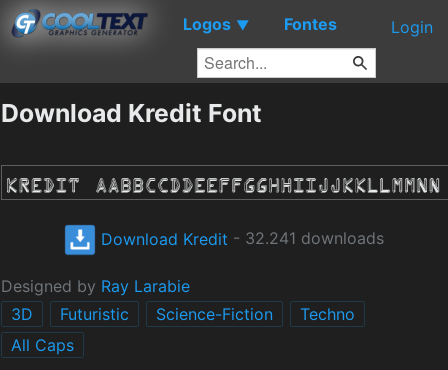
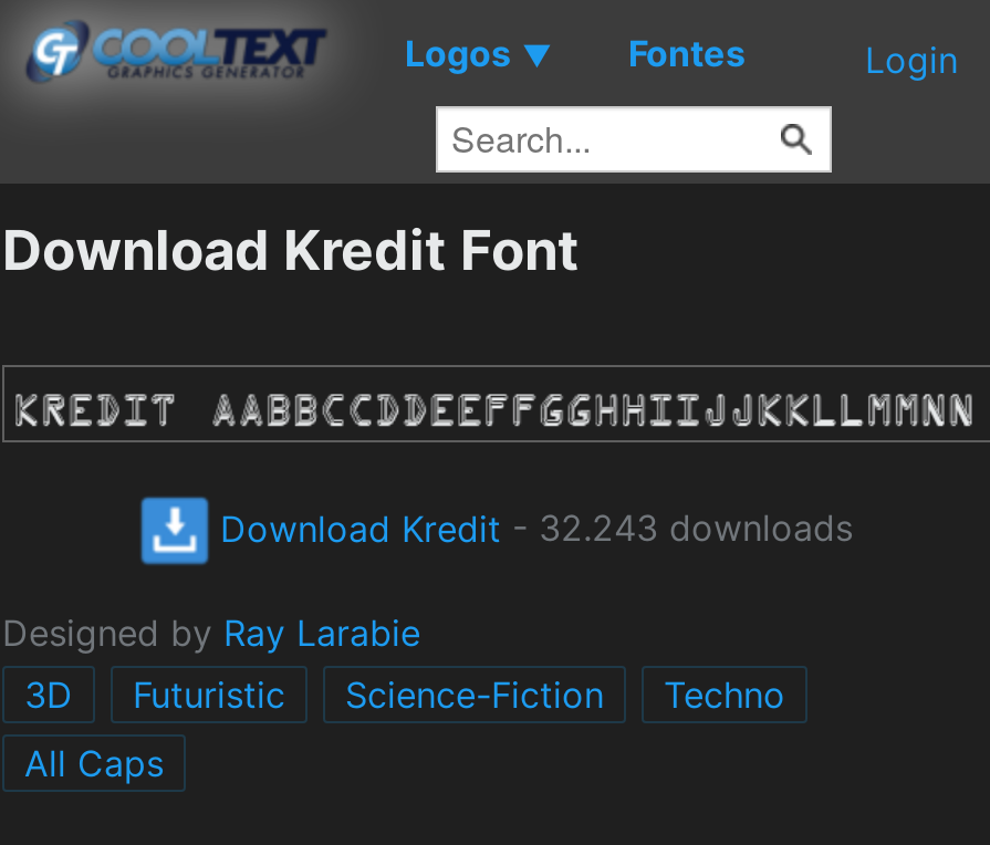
- Download Kredit - 32.241 downloads
+ Download Kredit - 32.243 downloads
